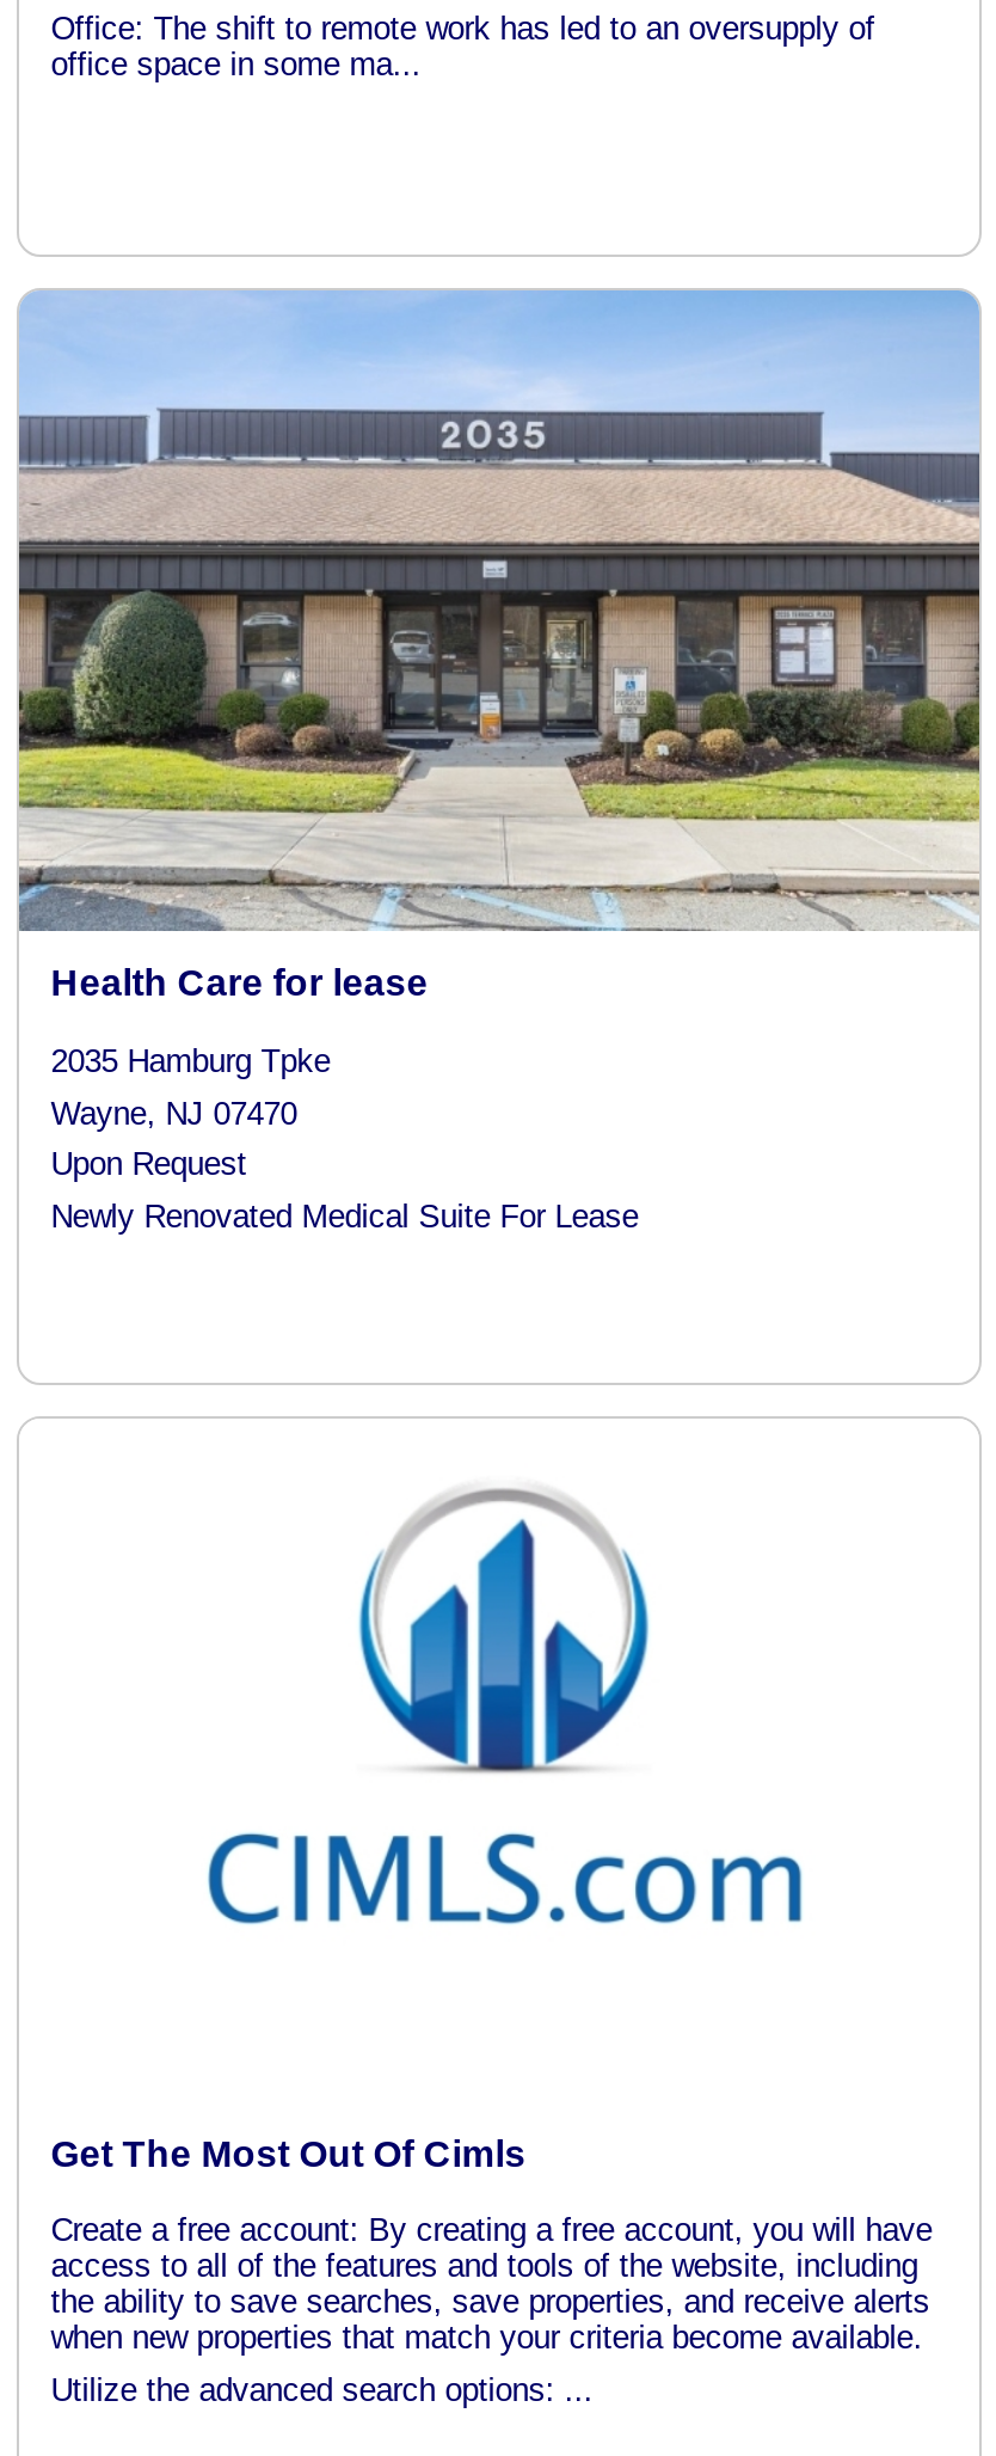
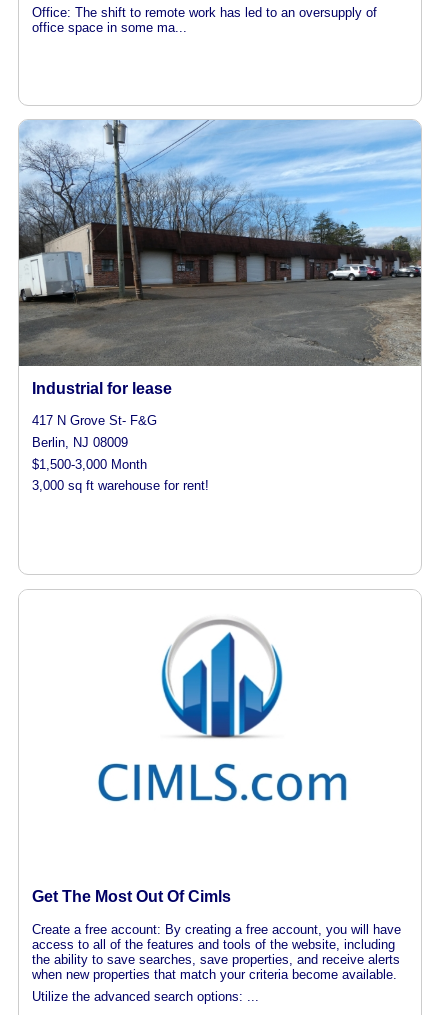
- [image]
- Health Care for lease
+ [image]
+ Industrial for lease

- 2035 Hamburg Tpke
- Wayne, NJ 07470
- Upon Request
- Newly Renovated Medical Suite For Lease
+ 417 N Grove St- F&G
+ Berlin, NJ 08009
+ $1,500-3,000 Month
+ 3,000 sq ft warehouse for rent!
